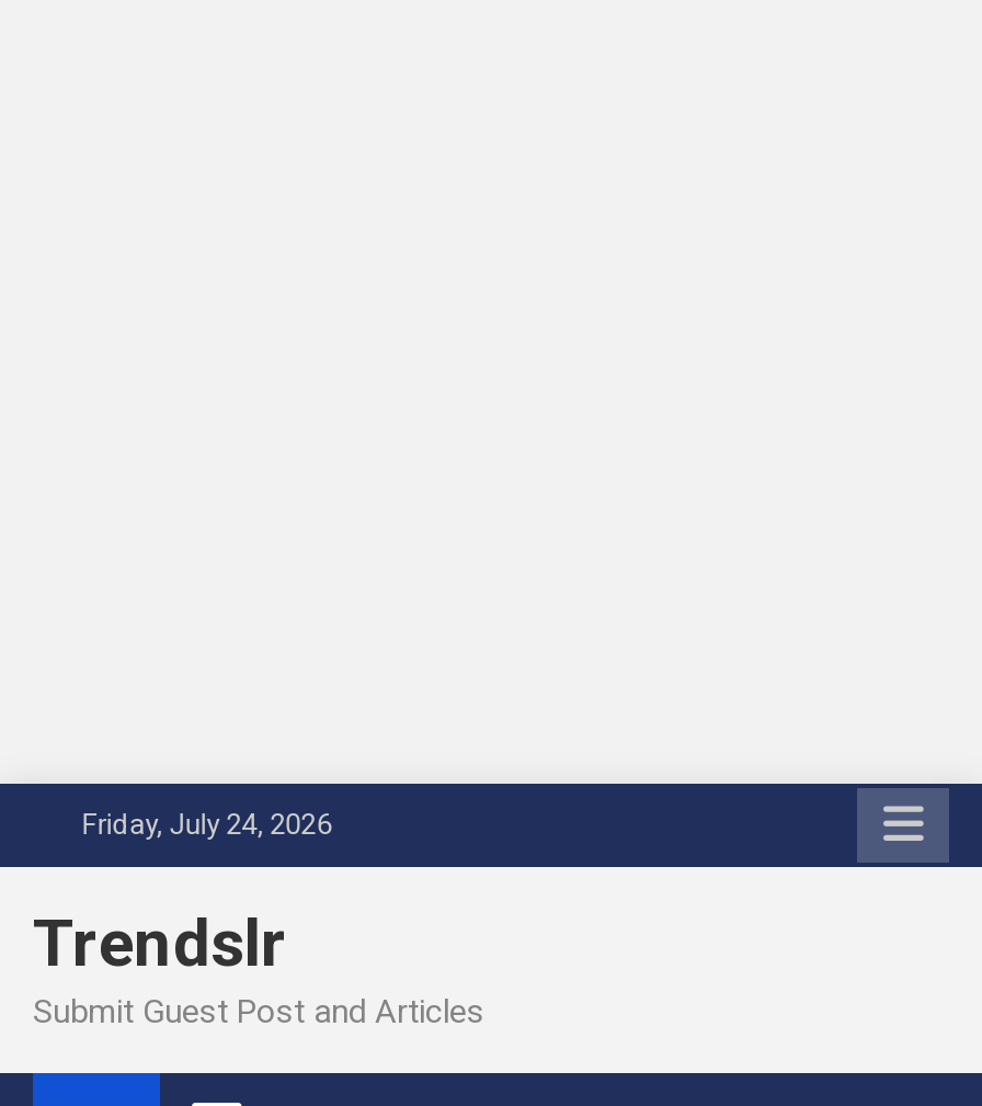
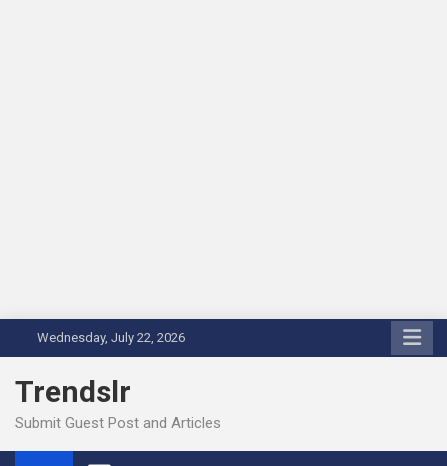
- Friday, July 24, 2026
+ Wednesday, July 22, 2026
